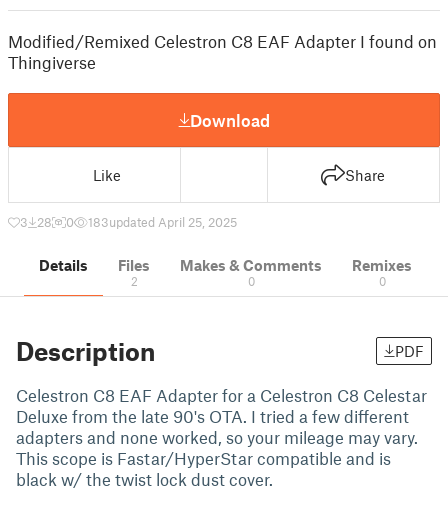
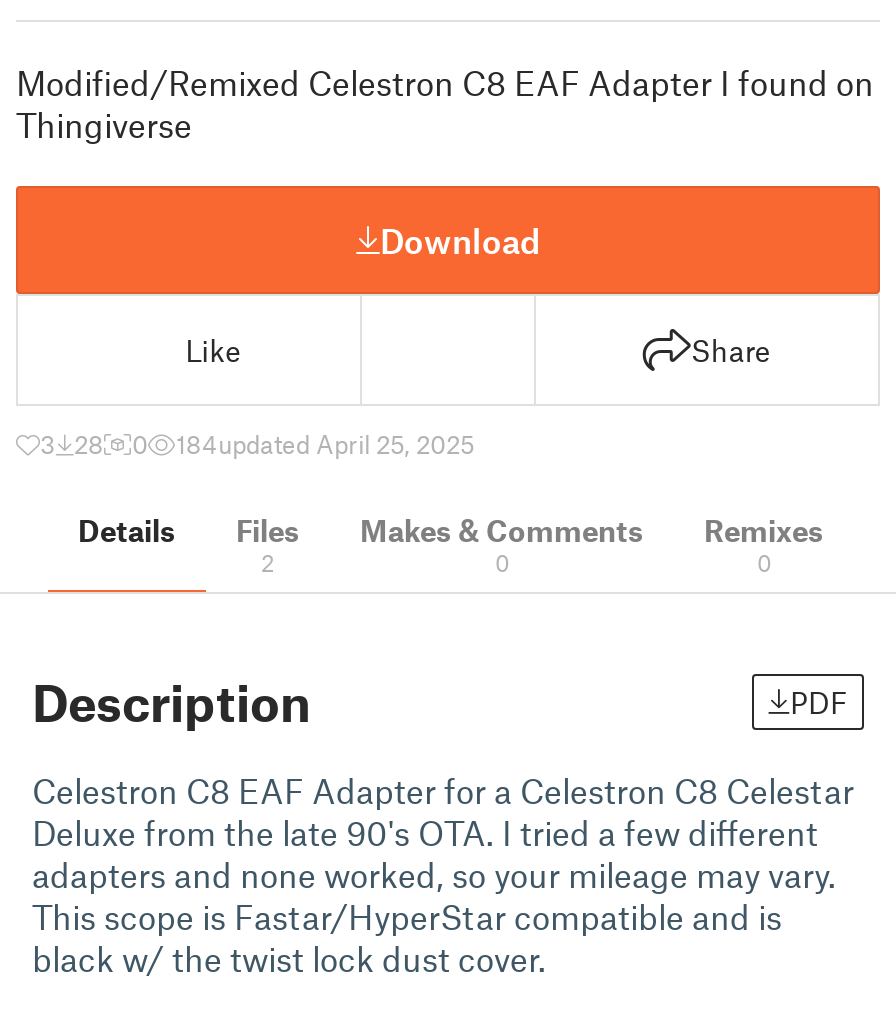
- 183updated April 25, 2025
+ 184updated April 25, 2025
